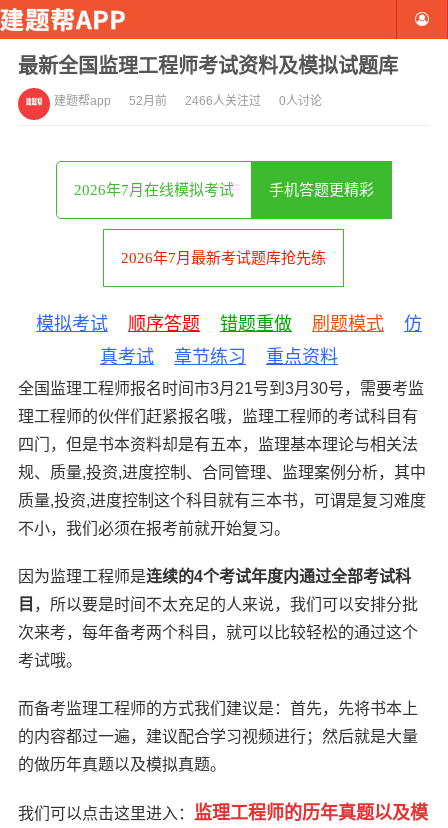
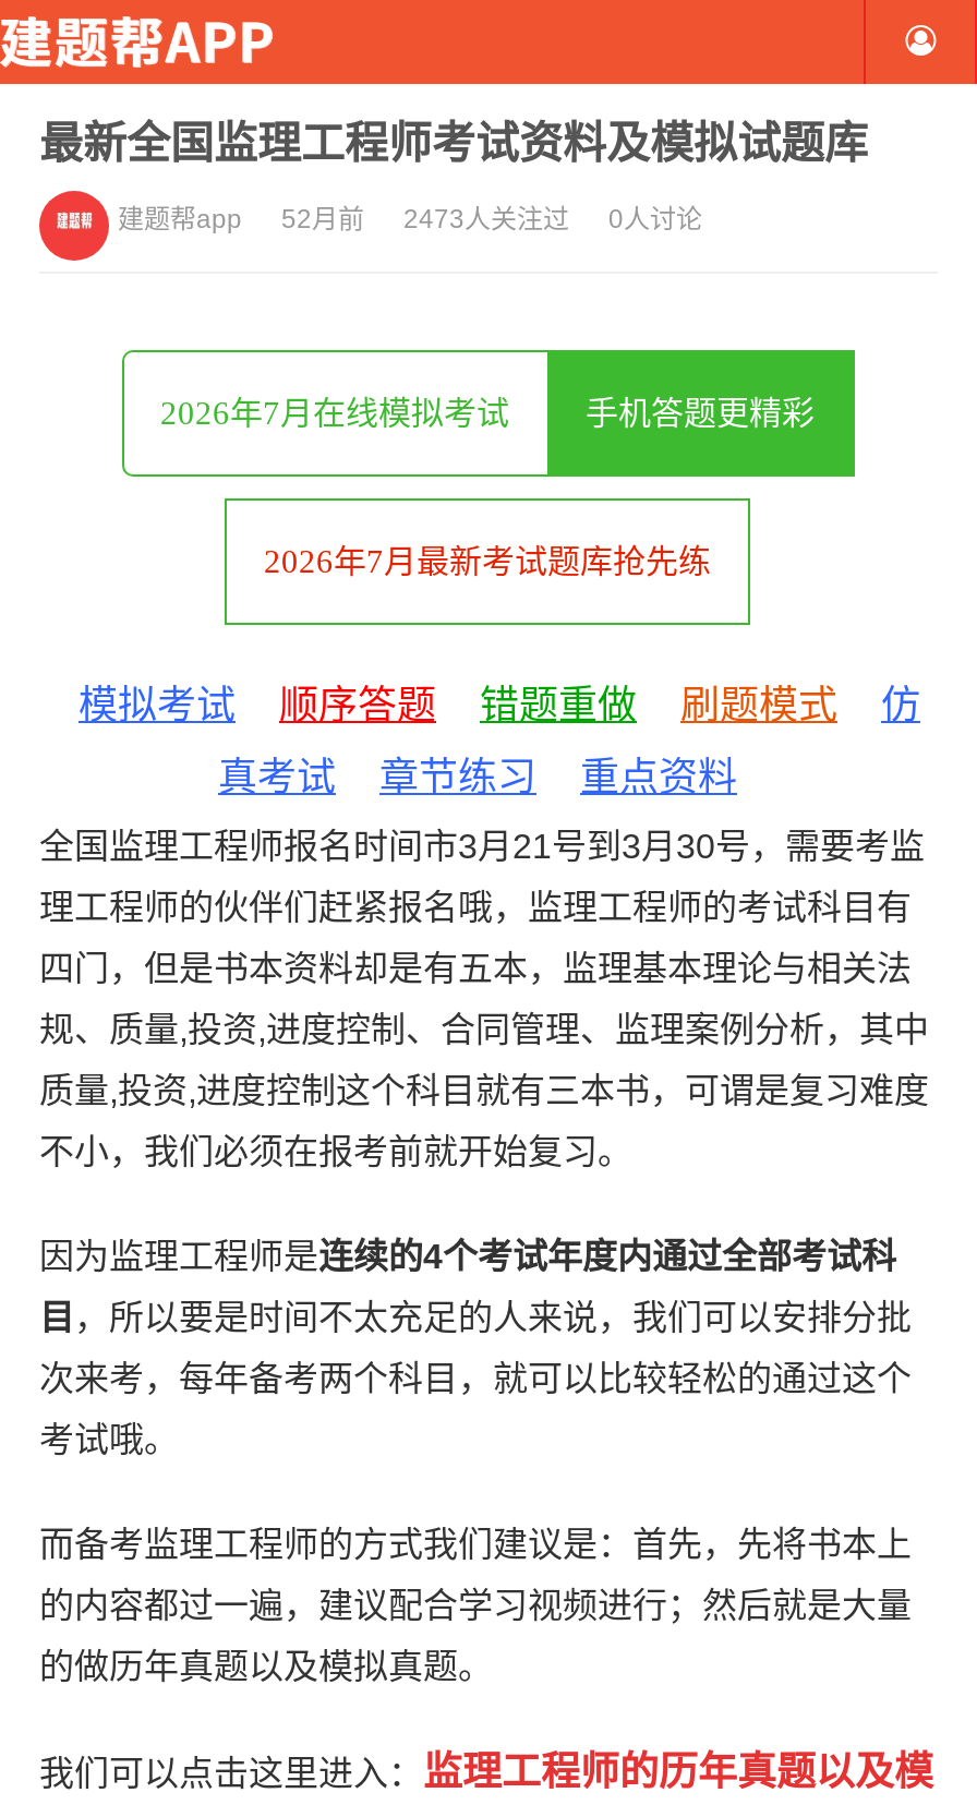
- 建题帮app 52月前 2466人关注过 0人讨论
+ 建题帮app 52月前 2473人关注过 0人讨论
